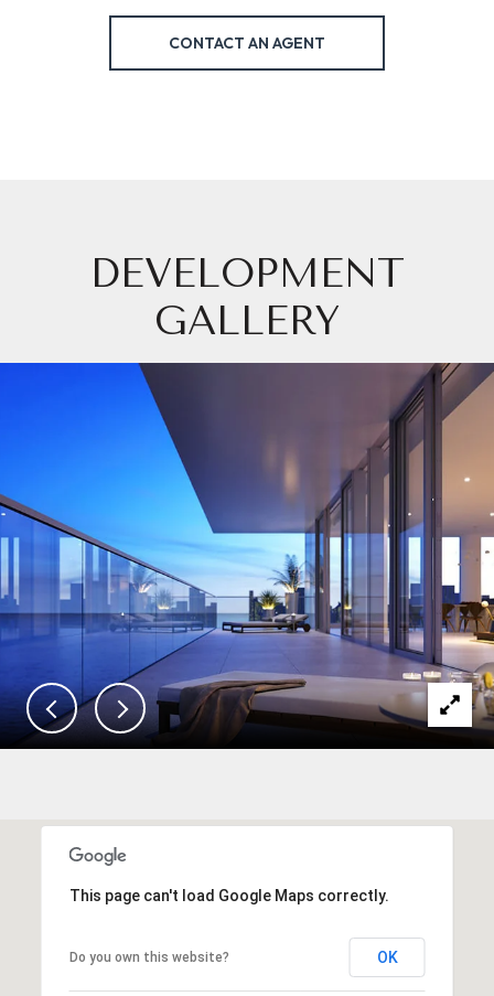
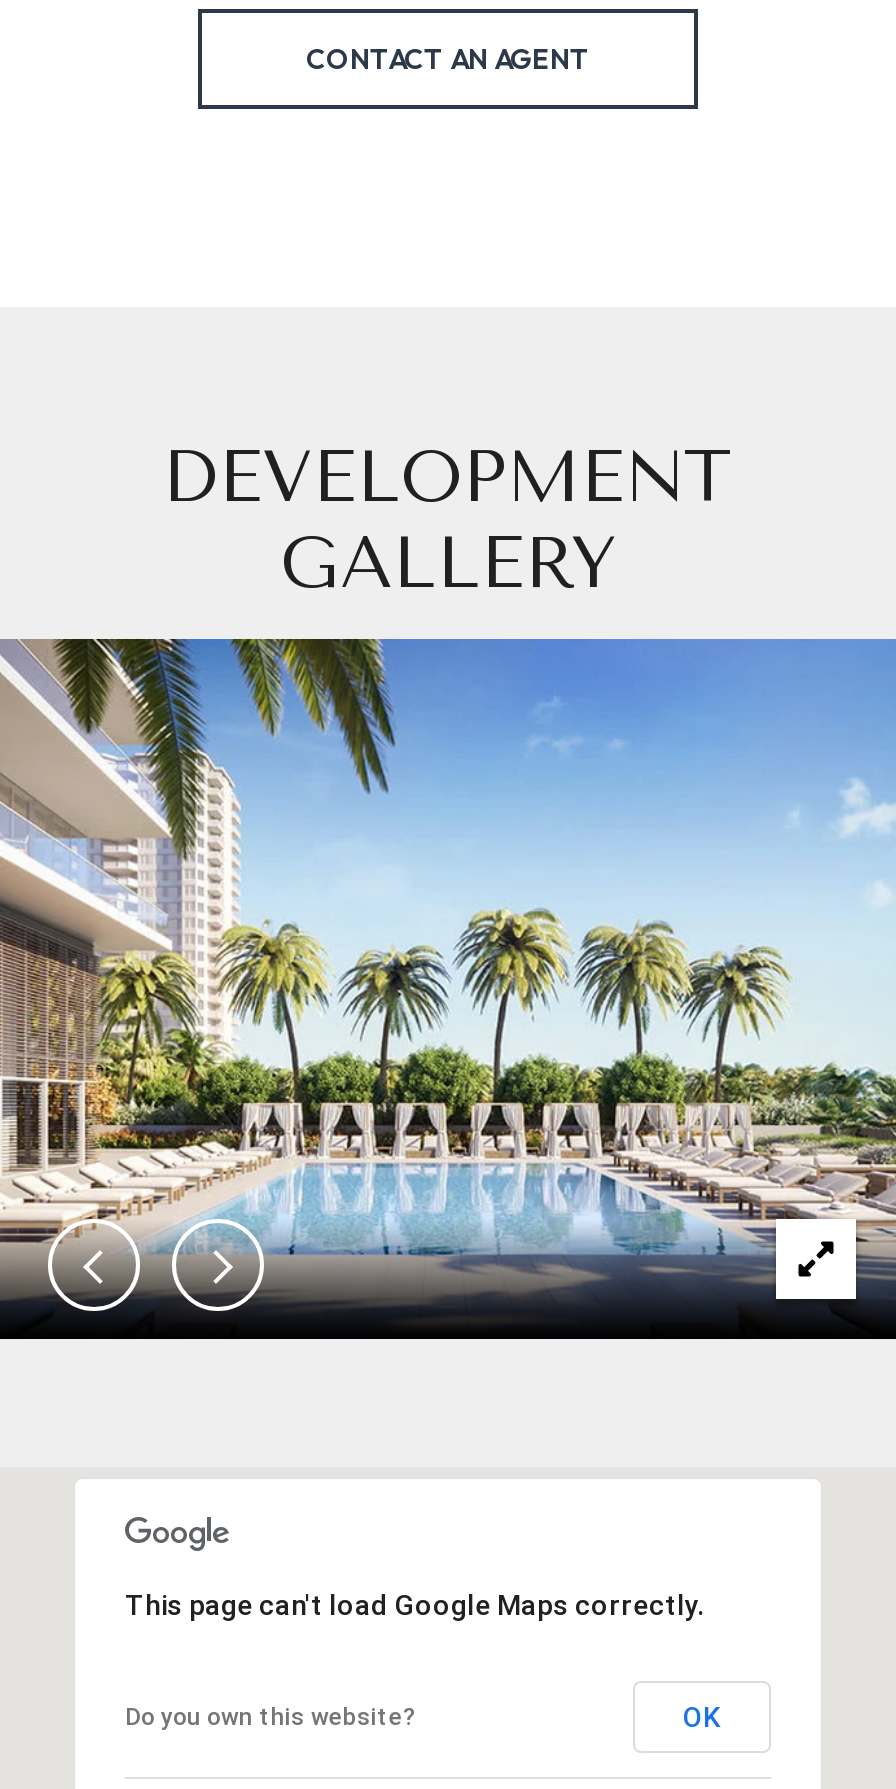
- [image]
+ [image]
